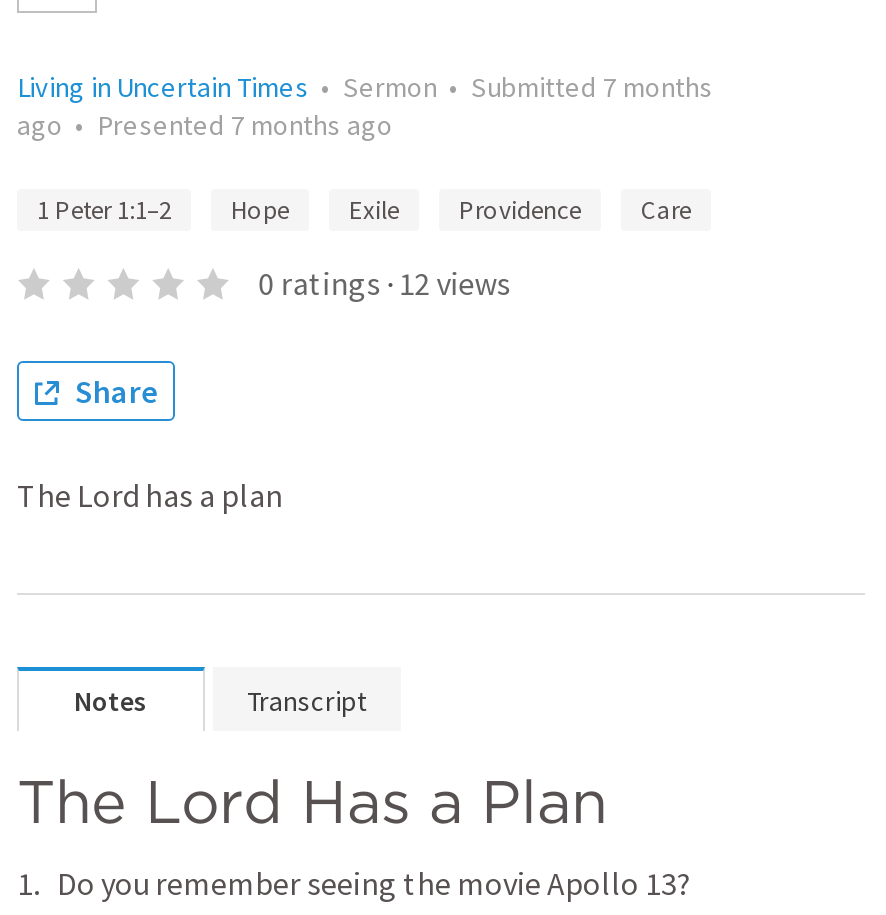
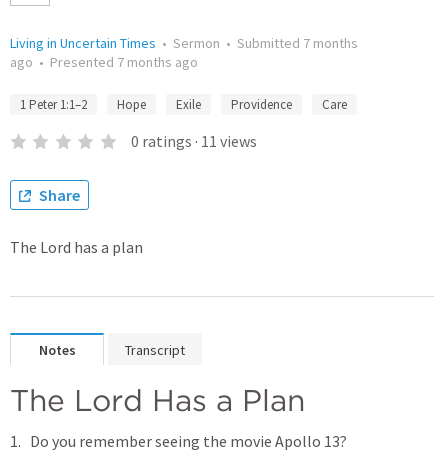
- 0 ratings · 12 views
+ 0 ratings · 11 views
